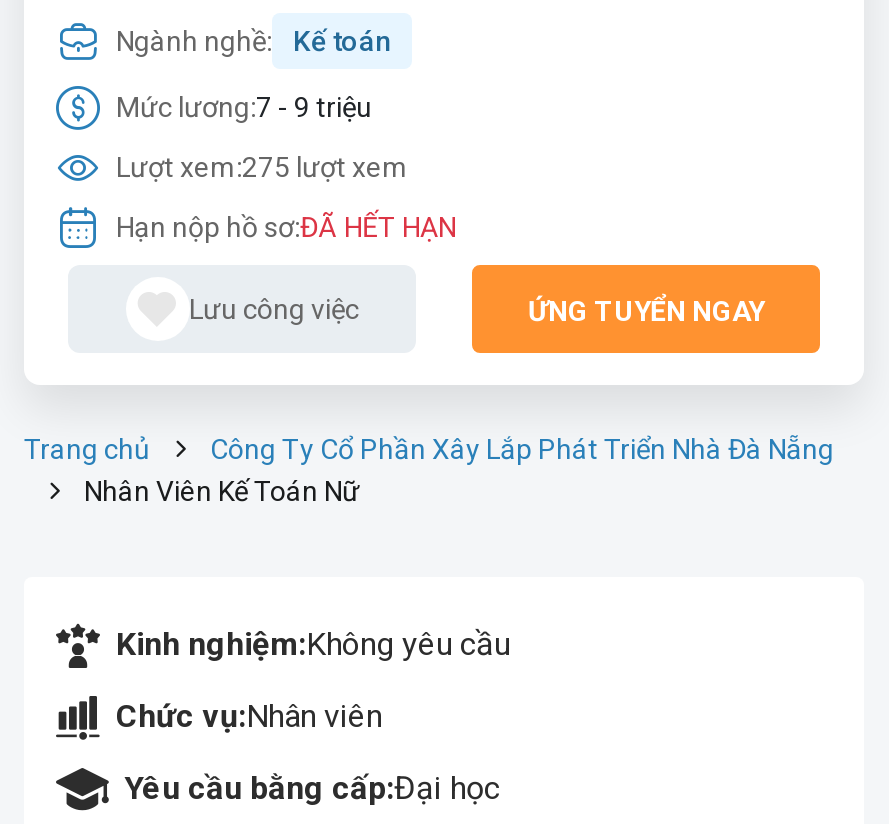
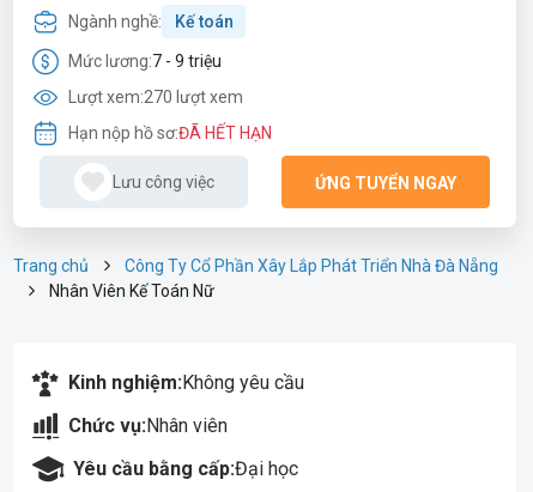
- Lượt xem:275 lượt xem
+ Lượt xem:270 lượt xem
